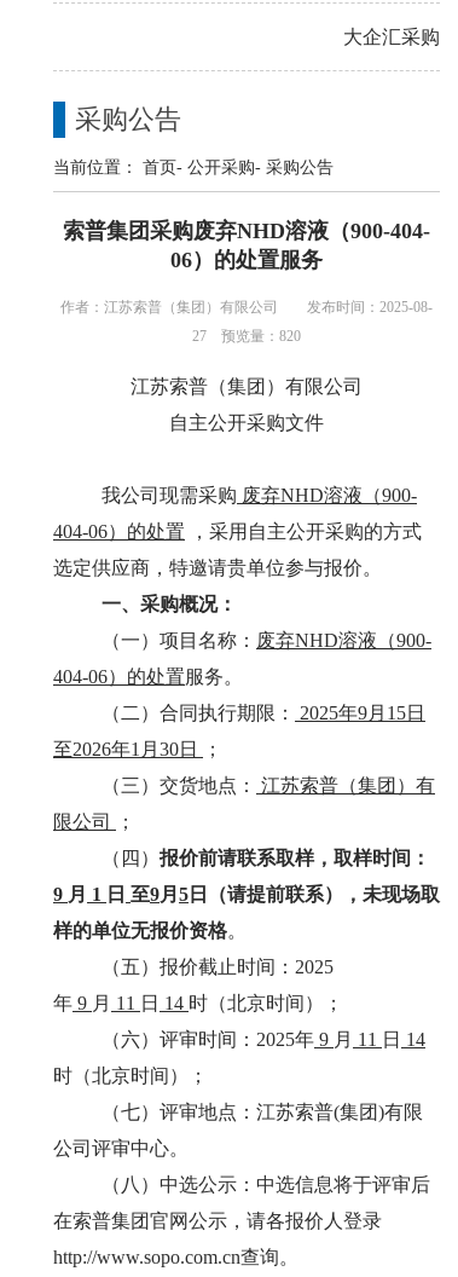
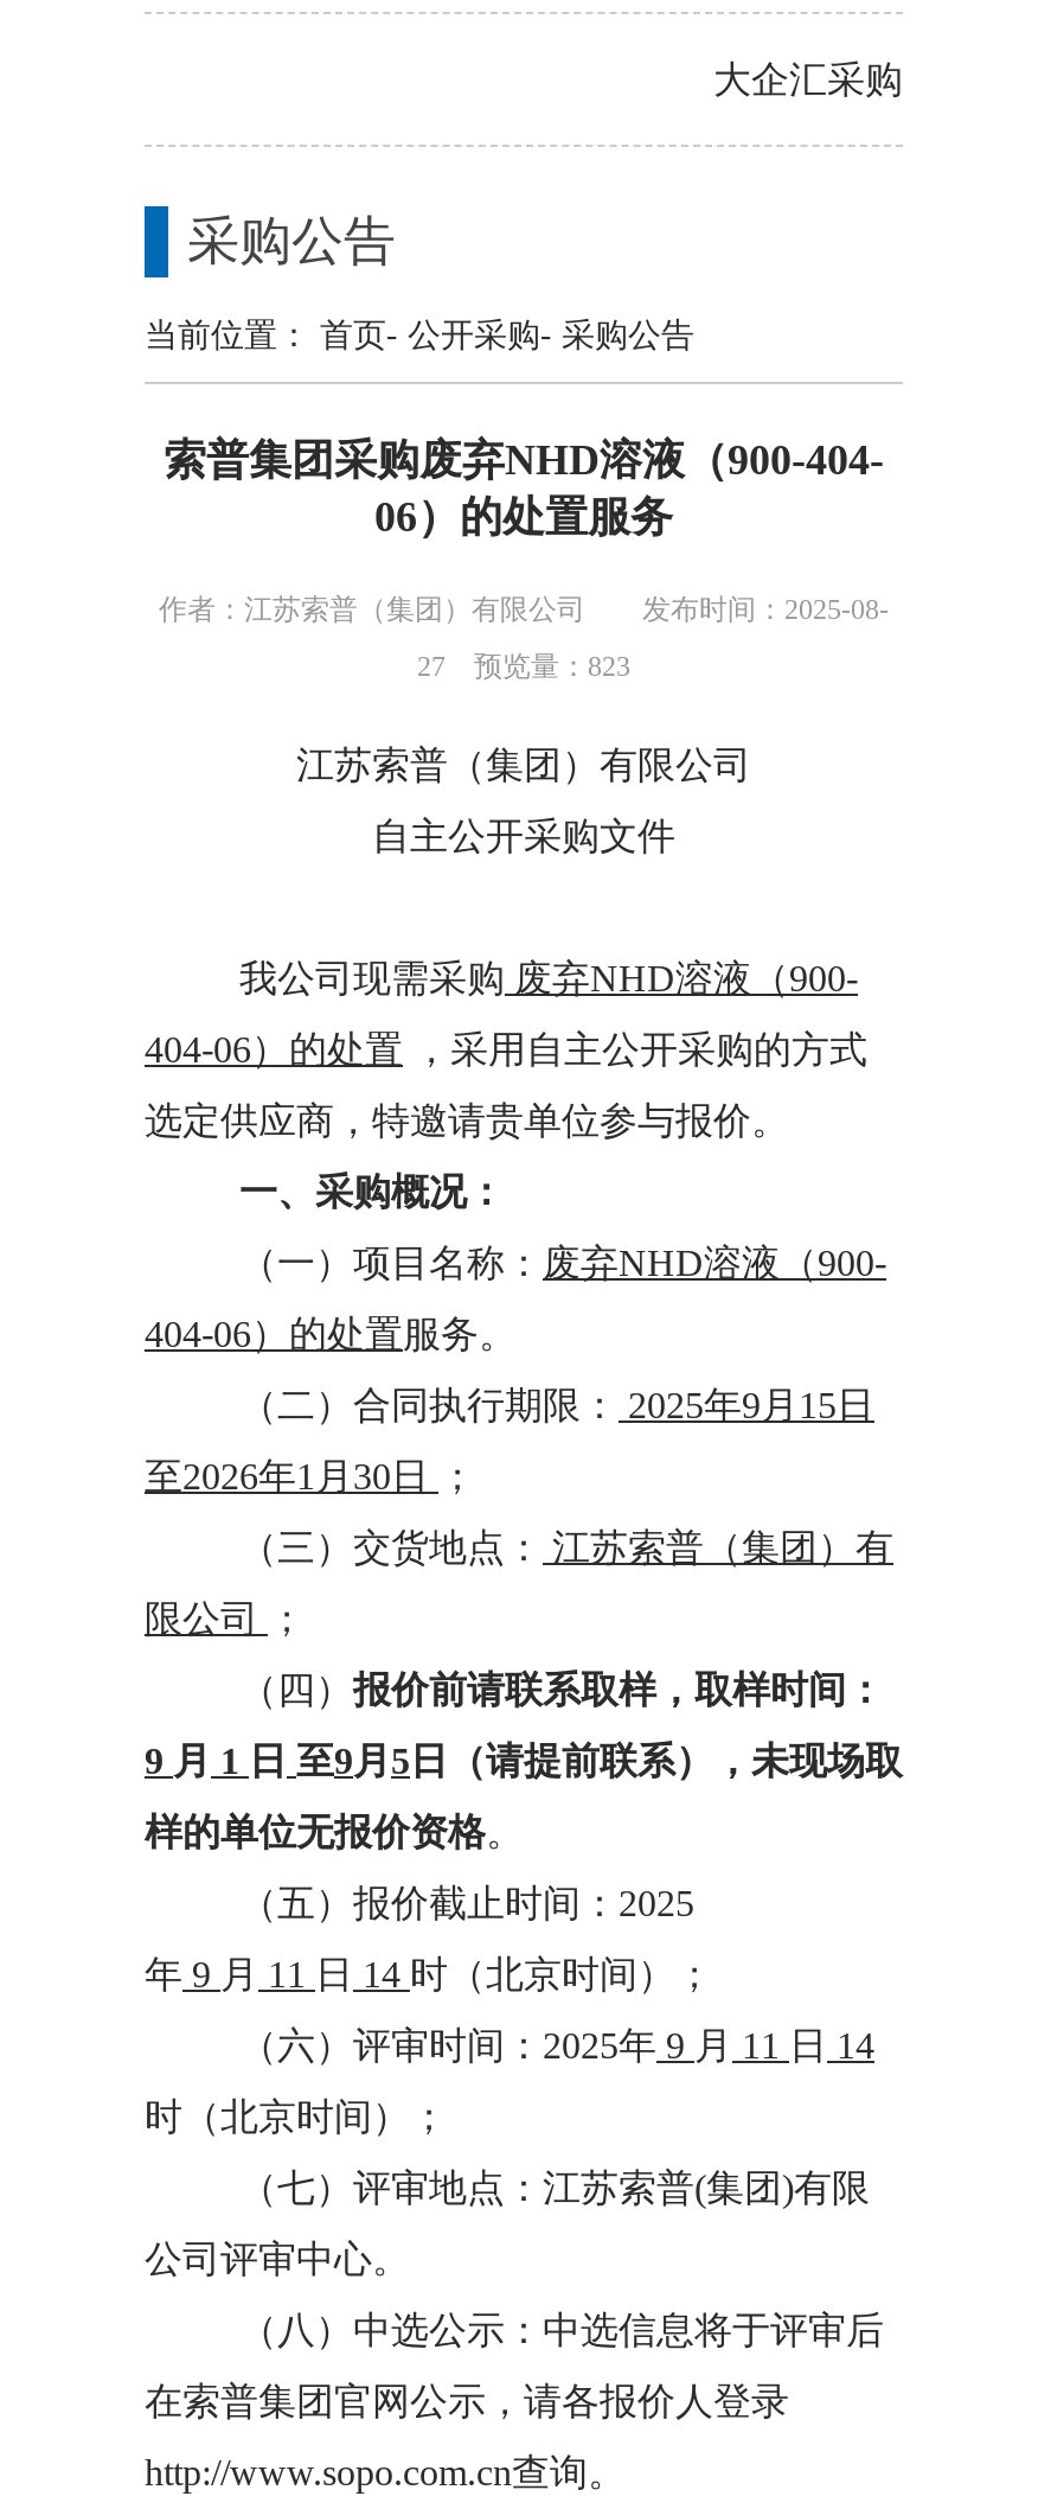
- 27 预览量：820
+ 27 预览量：823
